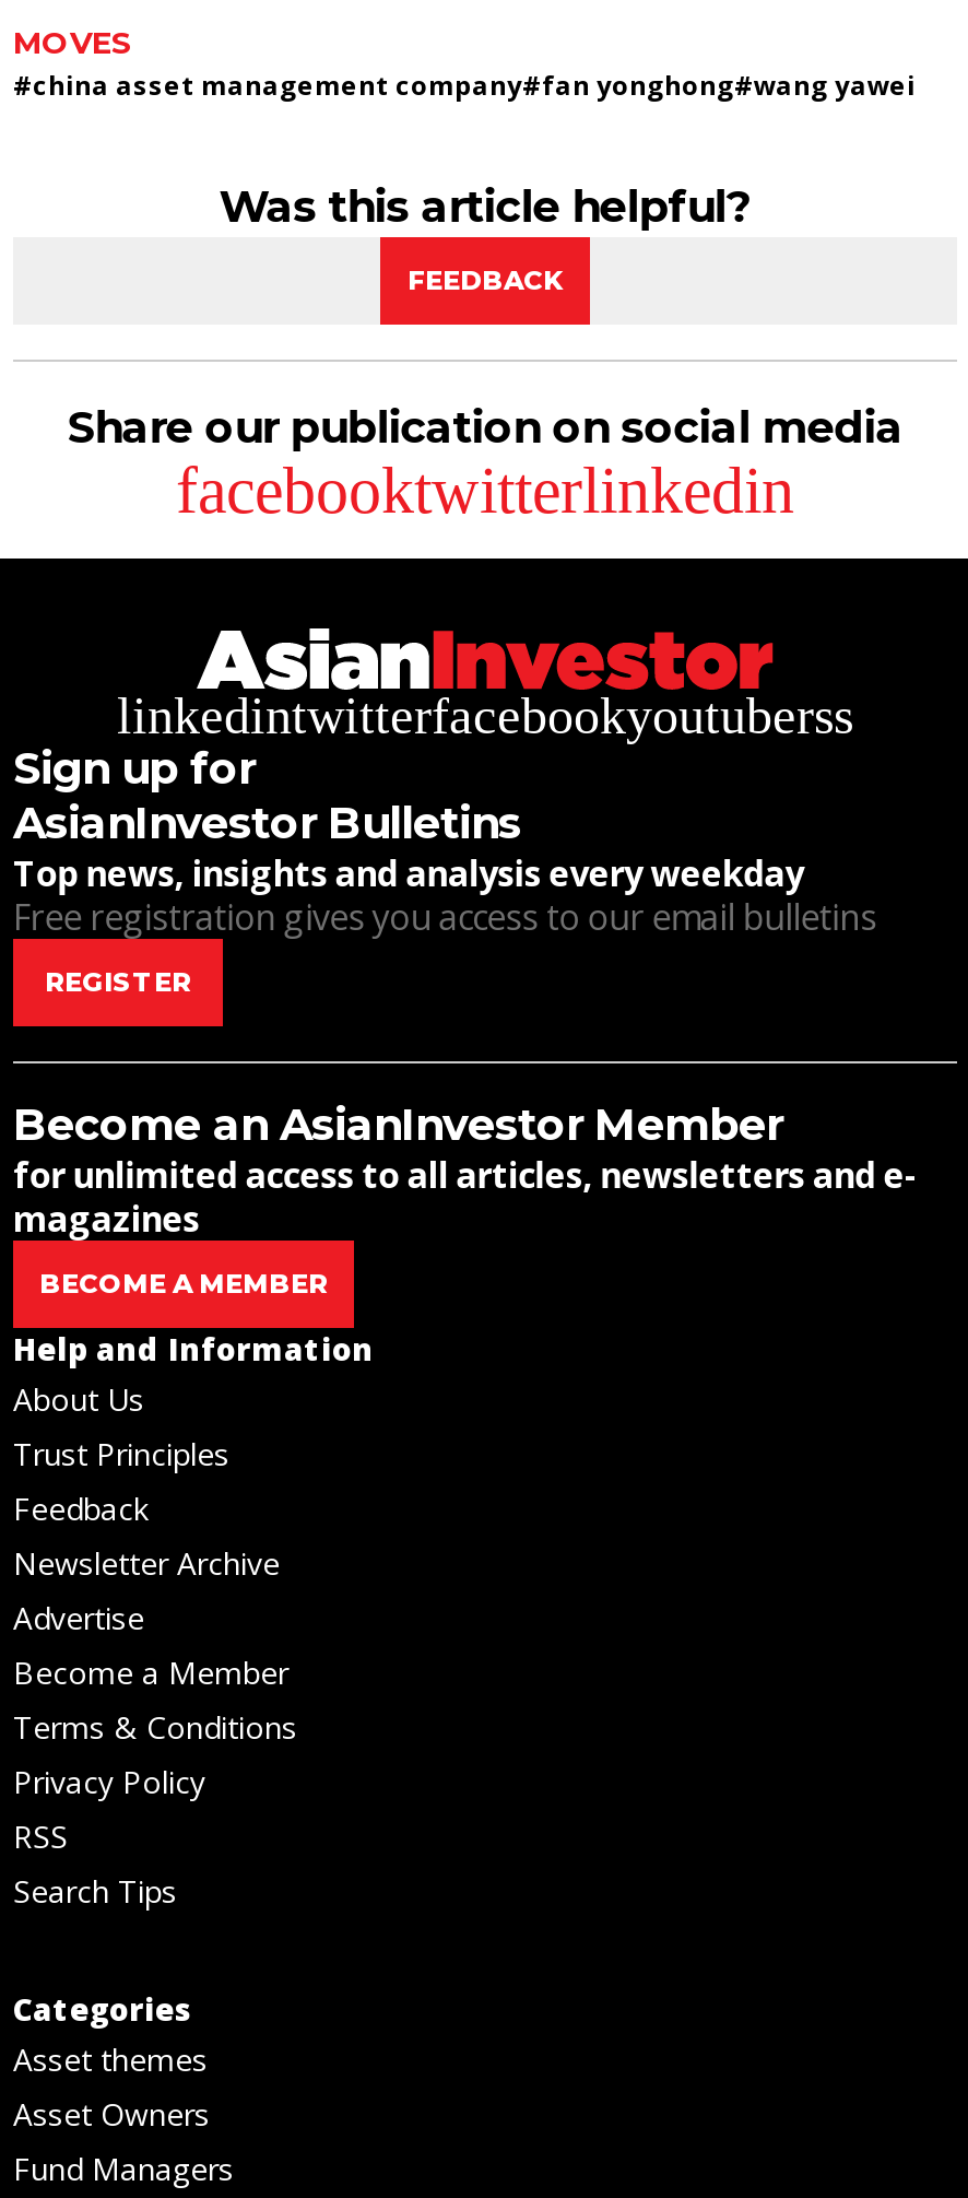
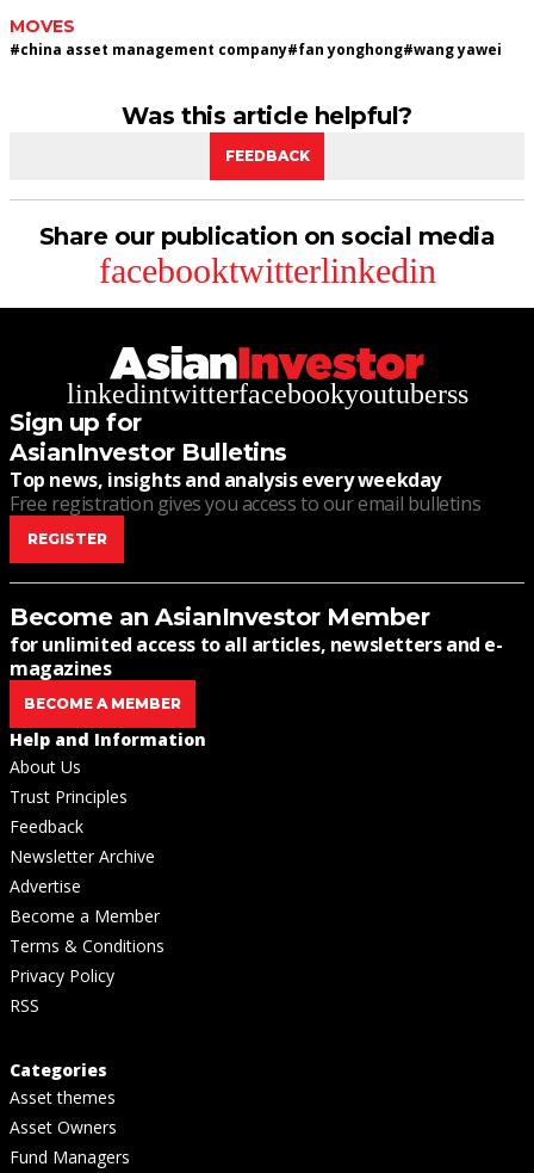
- Search Tips
